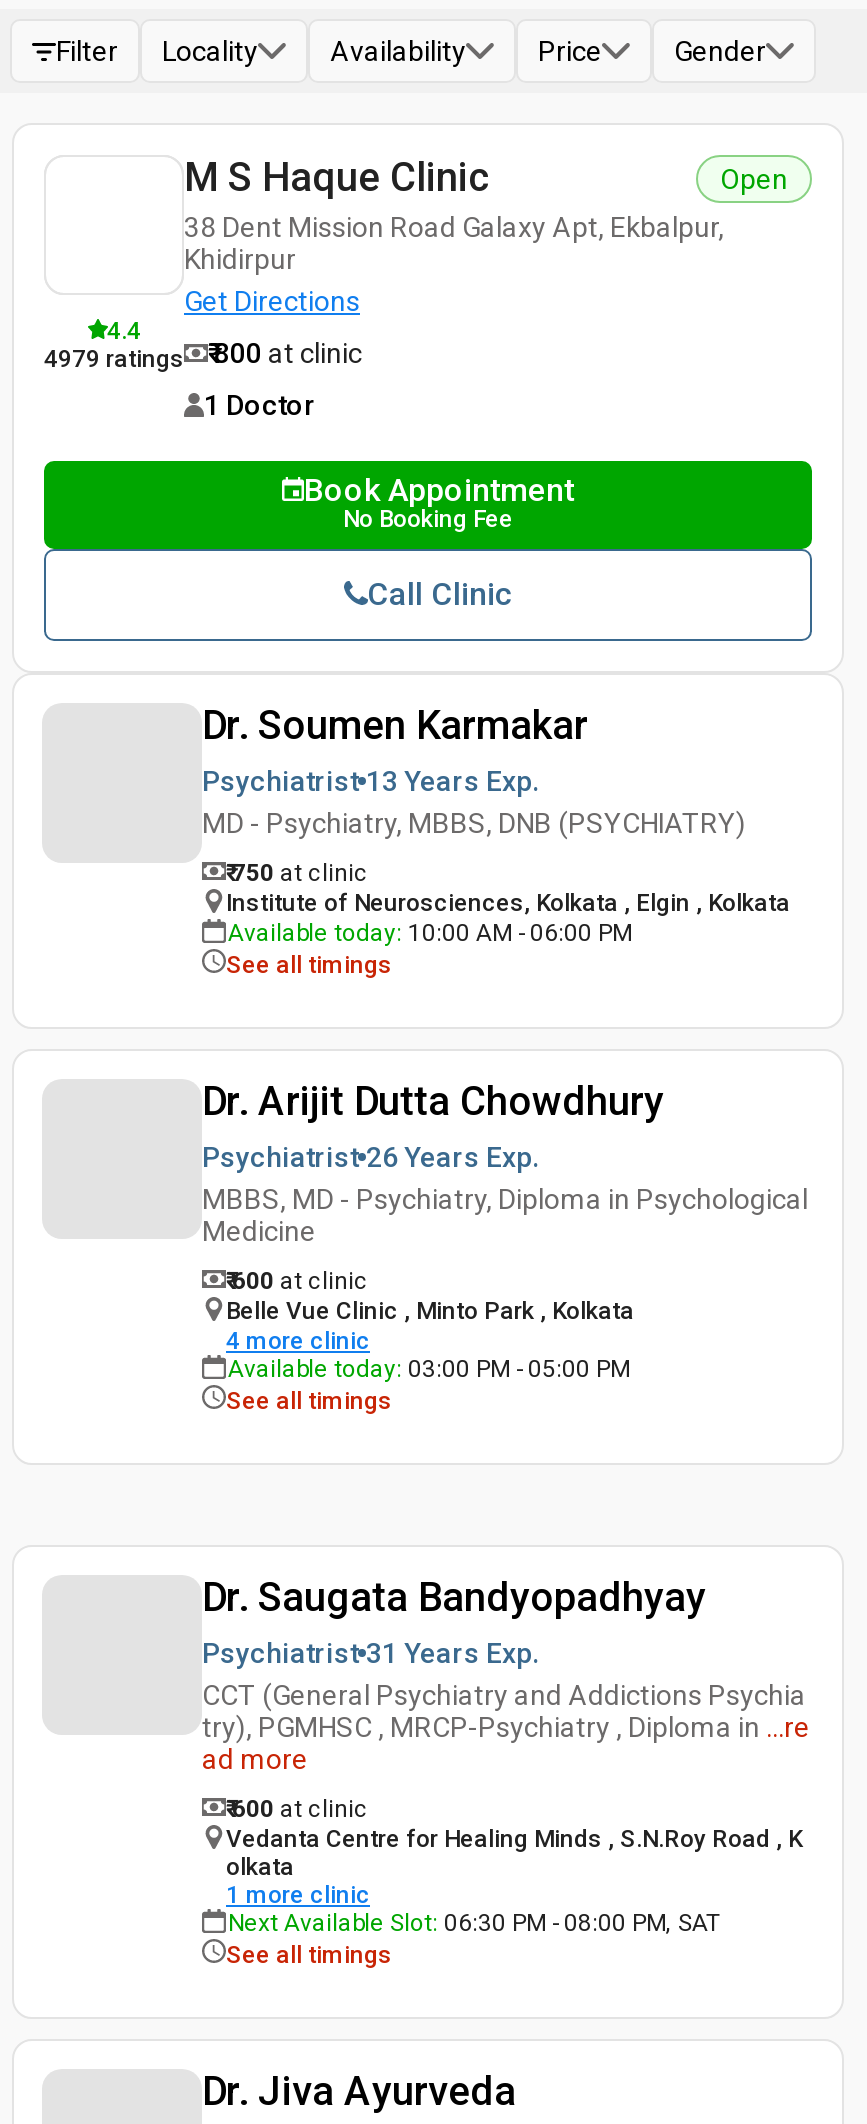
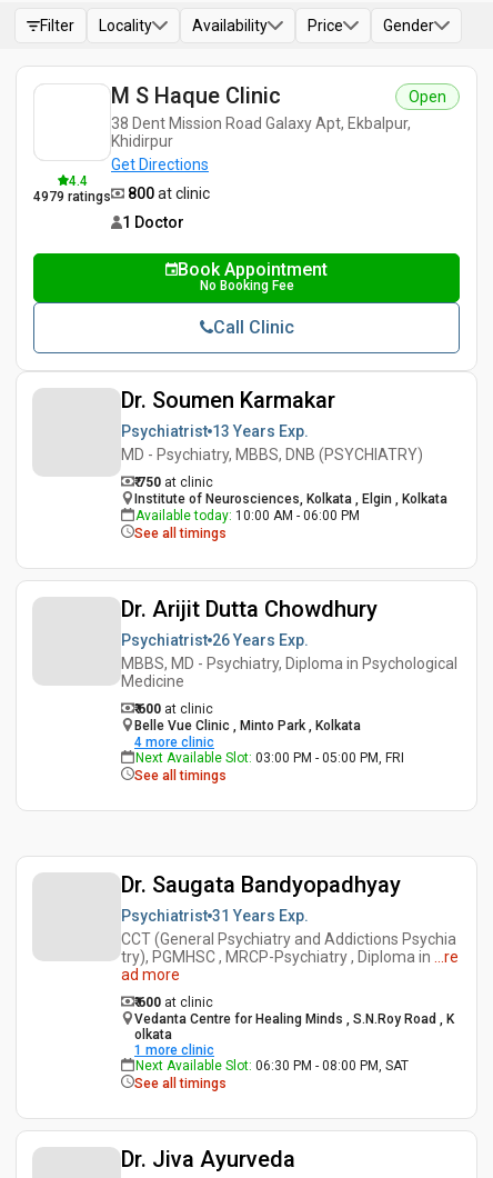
- Available today: 03:00 PM - 05:00 PM
+ Next Available Slot: 03:00 PM - 05:00 PM, FRI
